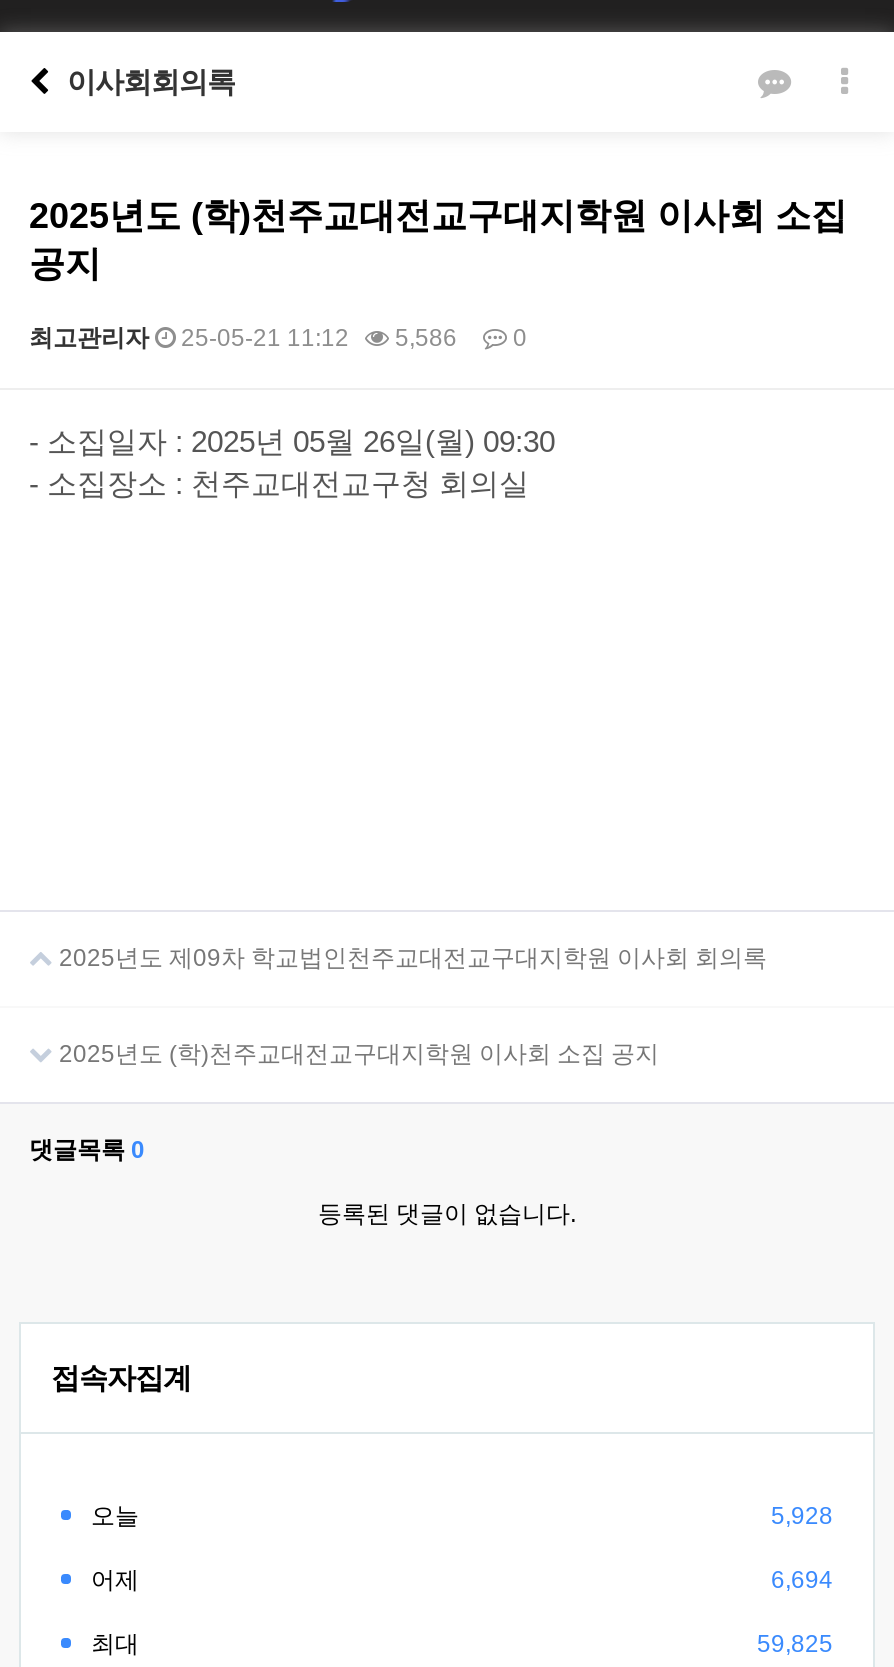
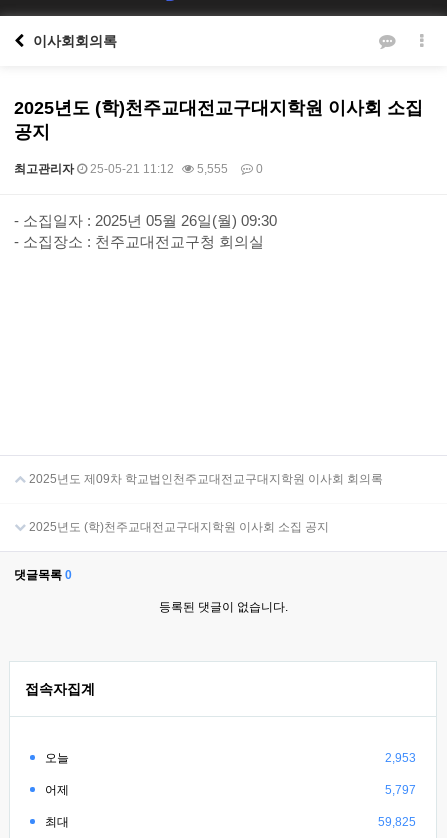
- 최고관리자 25-05-21 11:12 5,586 0
+ 최고관리자 25-05-21 11:12 5,555 0

- 5,928
+ 2,953

- 6,694
+ 5,797
